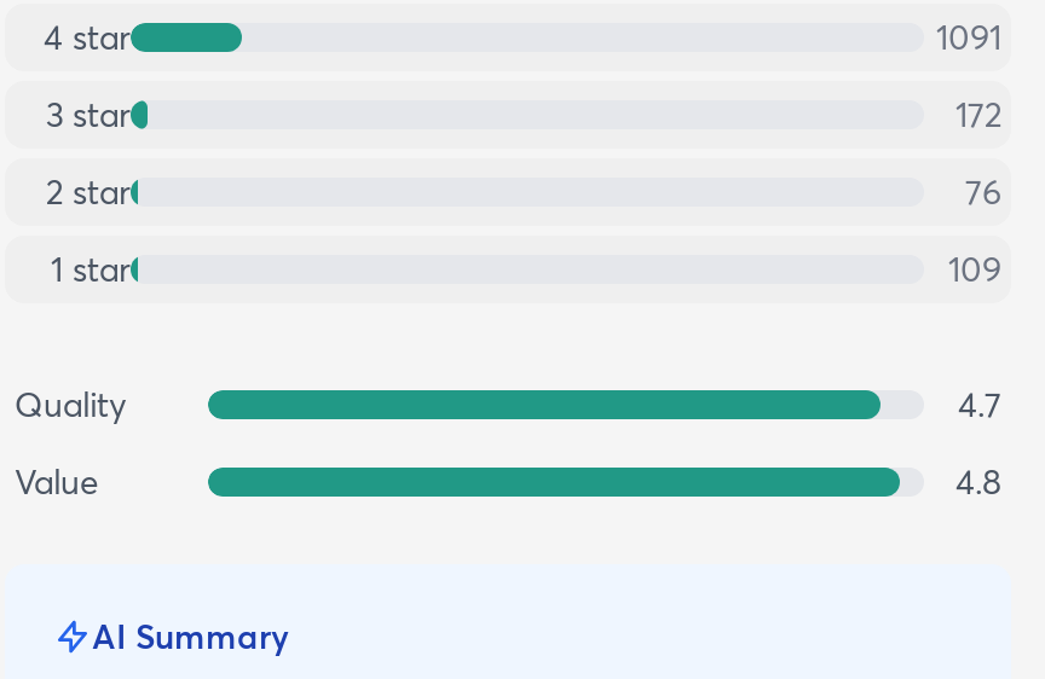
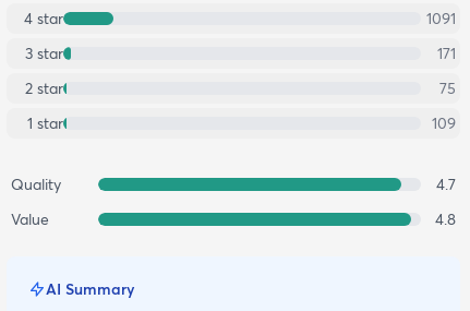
- 172
+ 171

- 76
+ 75
